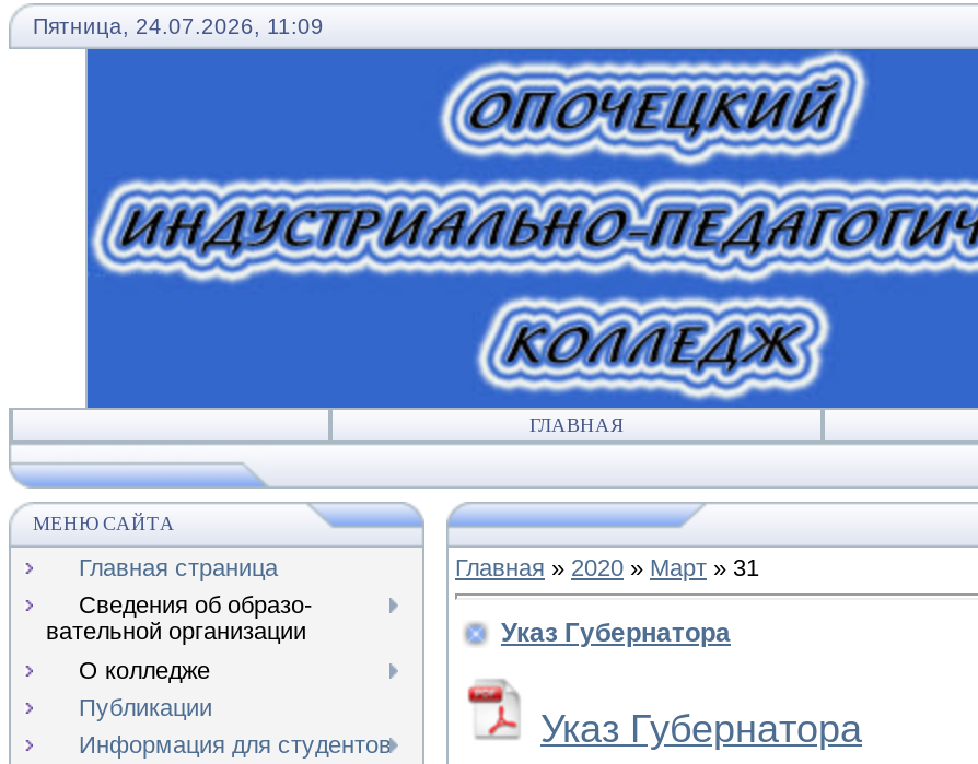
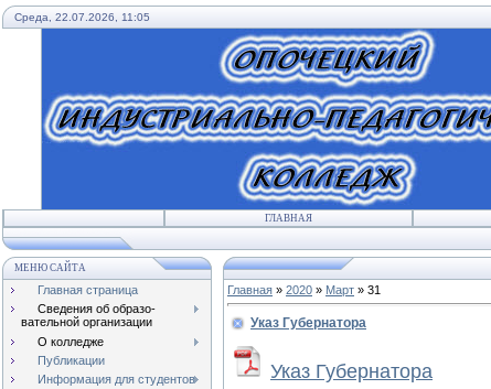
- Пятница, 24.07.2026, 11:09
+ Среда, 22.07.2026, 11:05
